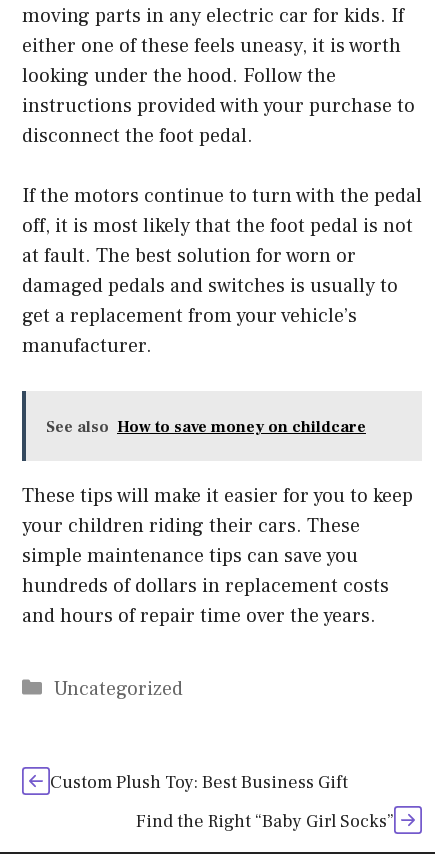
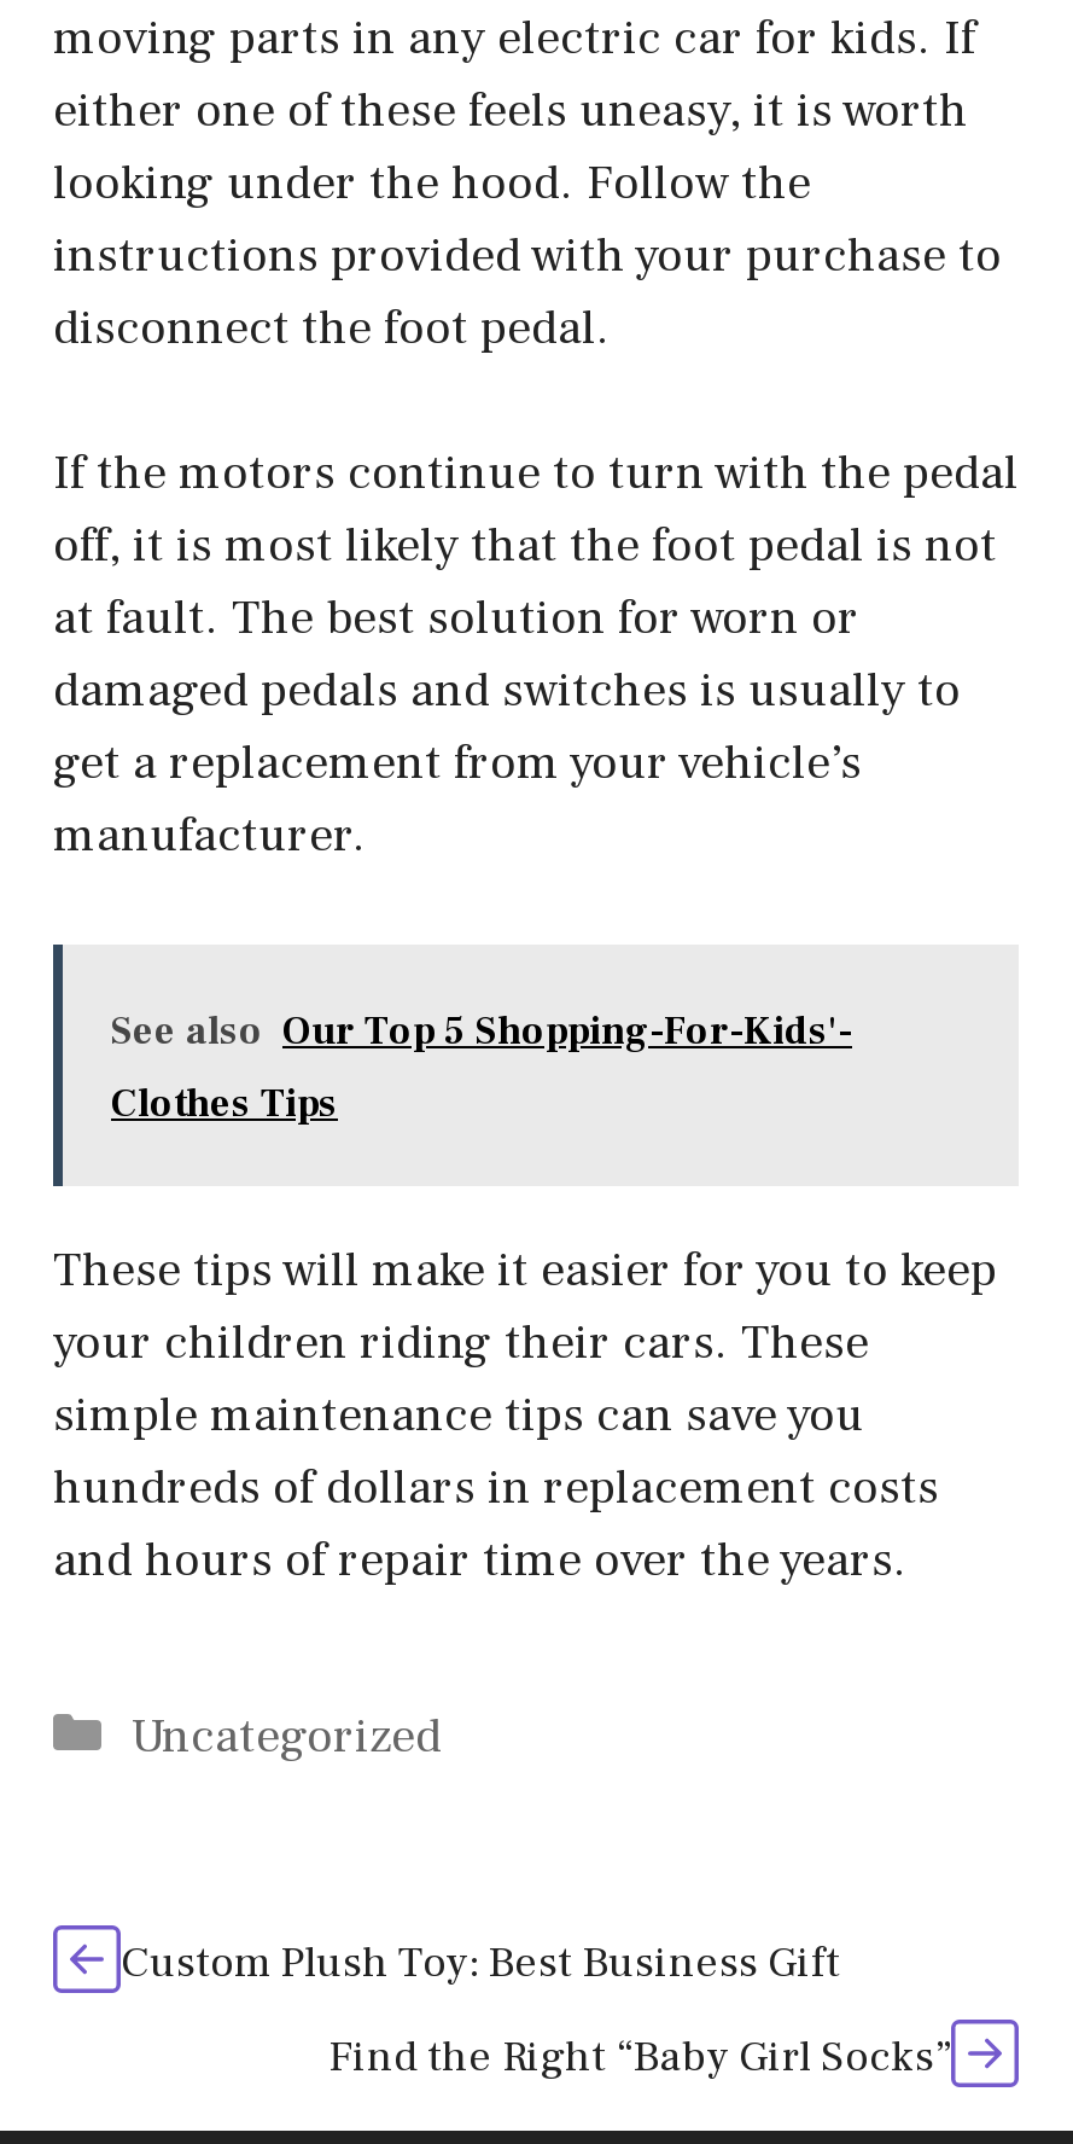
- See also How to save money on childcare
+ See also Our Top 5 Shopping-For-Kids'-
+ Clothes Tips
